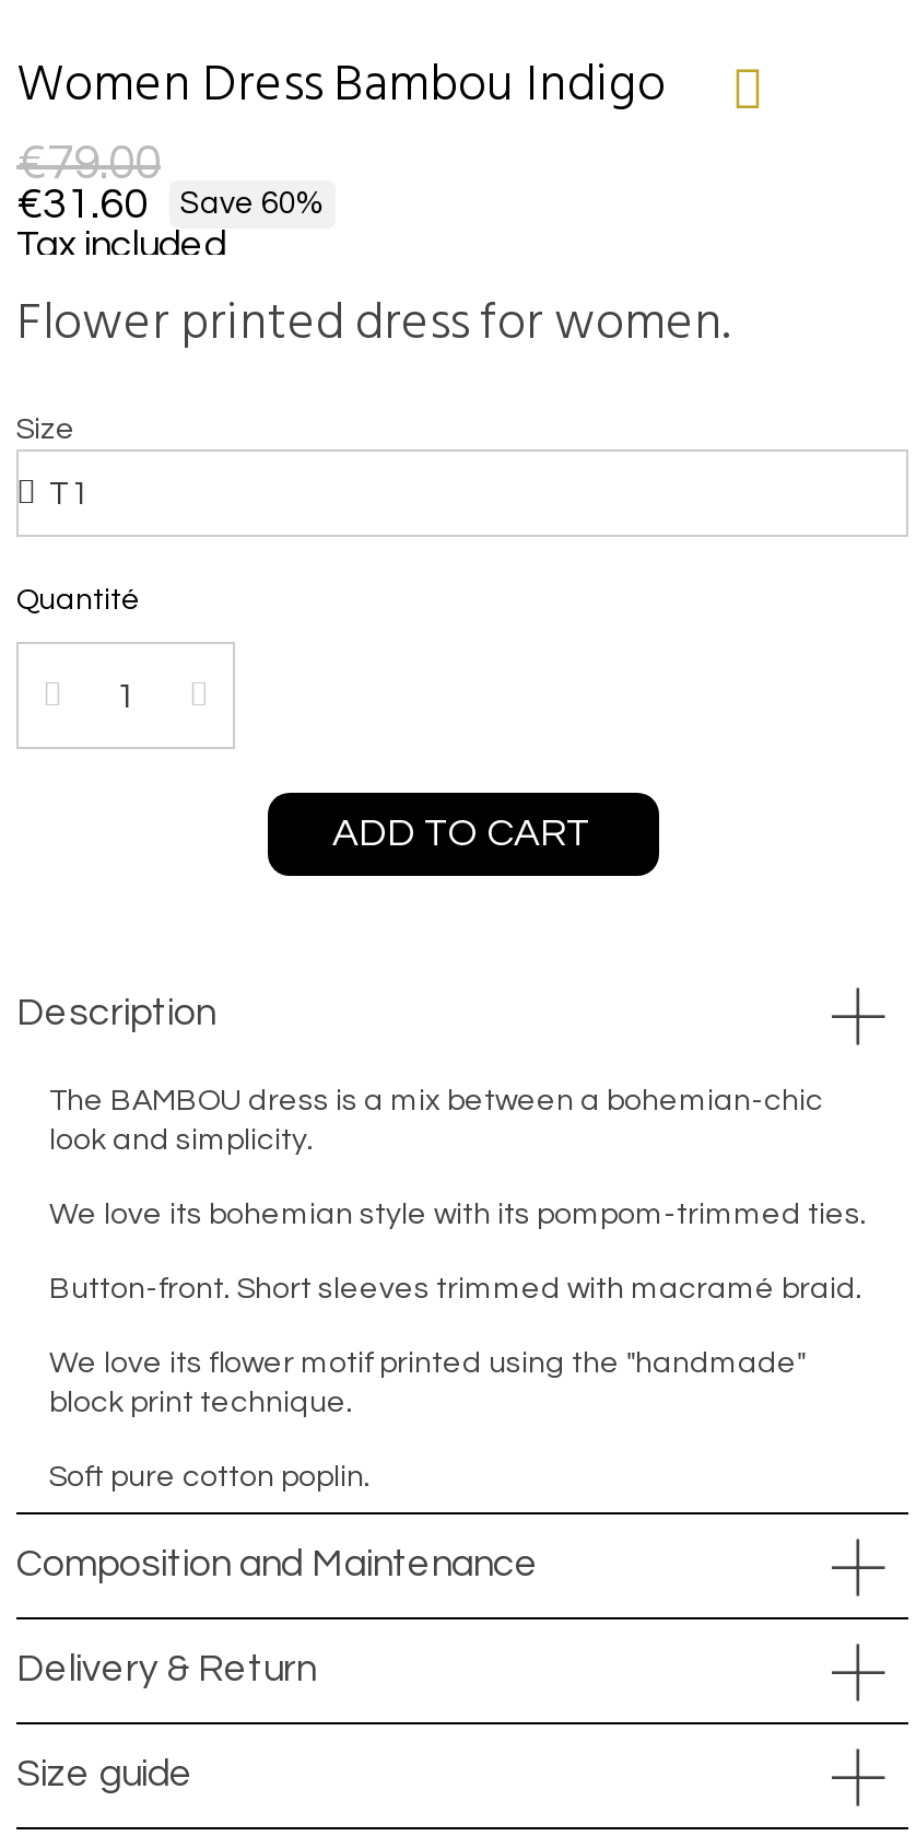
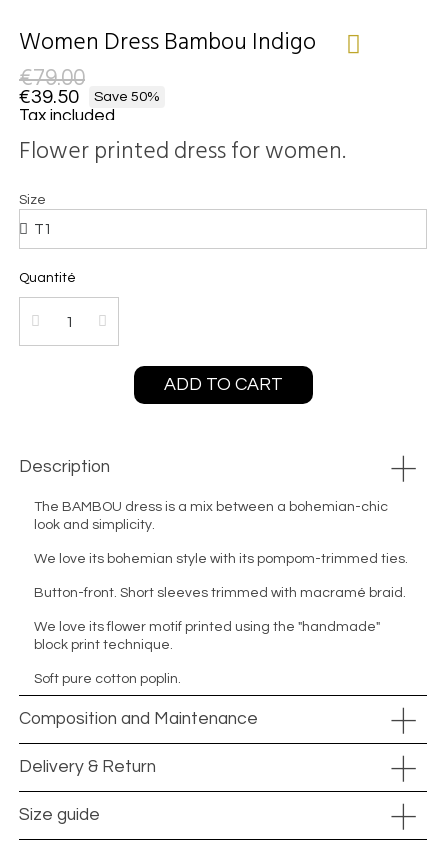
- €31.60
+ €39.50

- Save 60%
+ Save 50%
